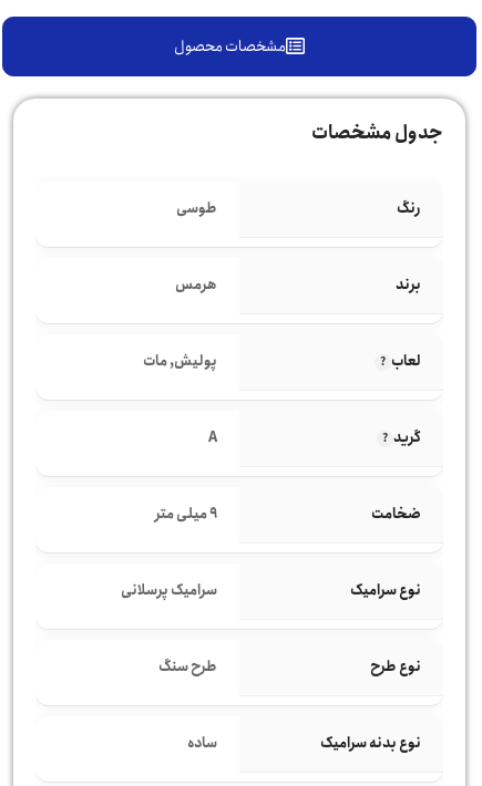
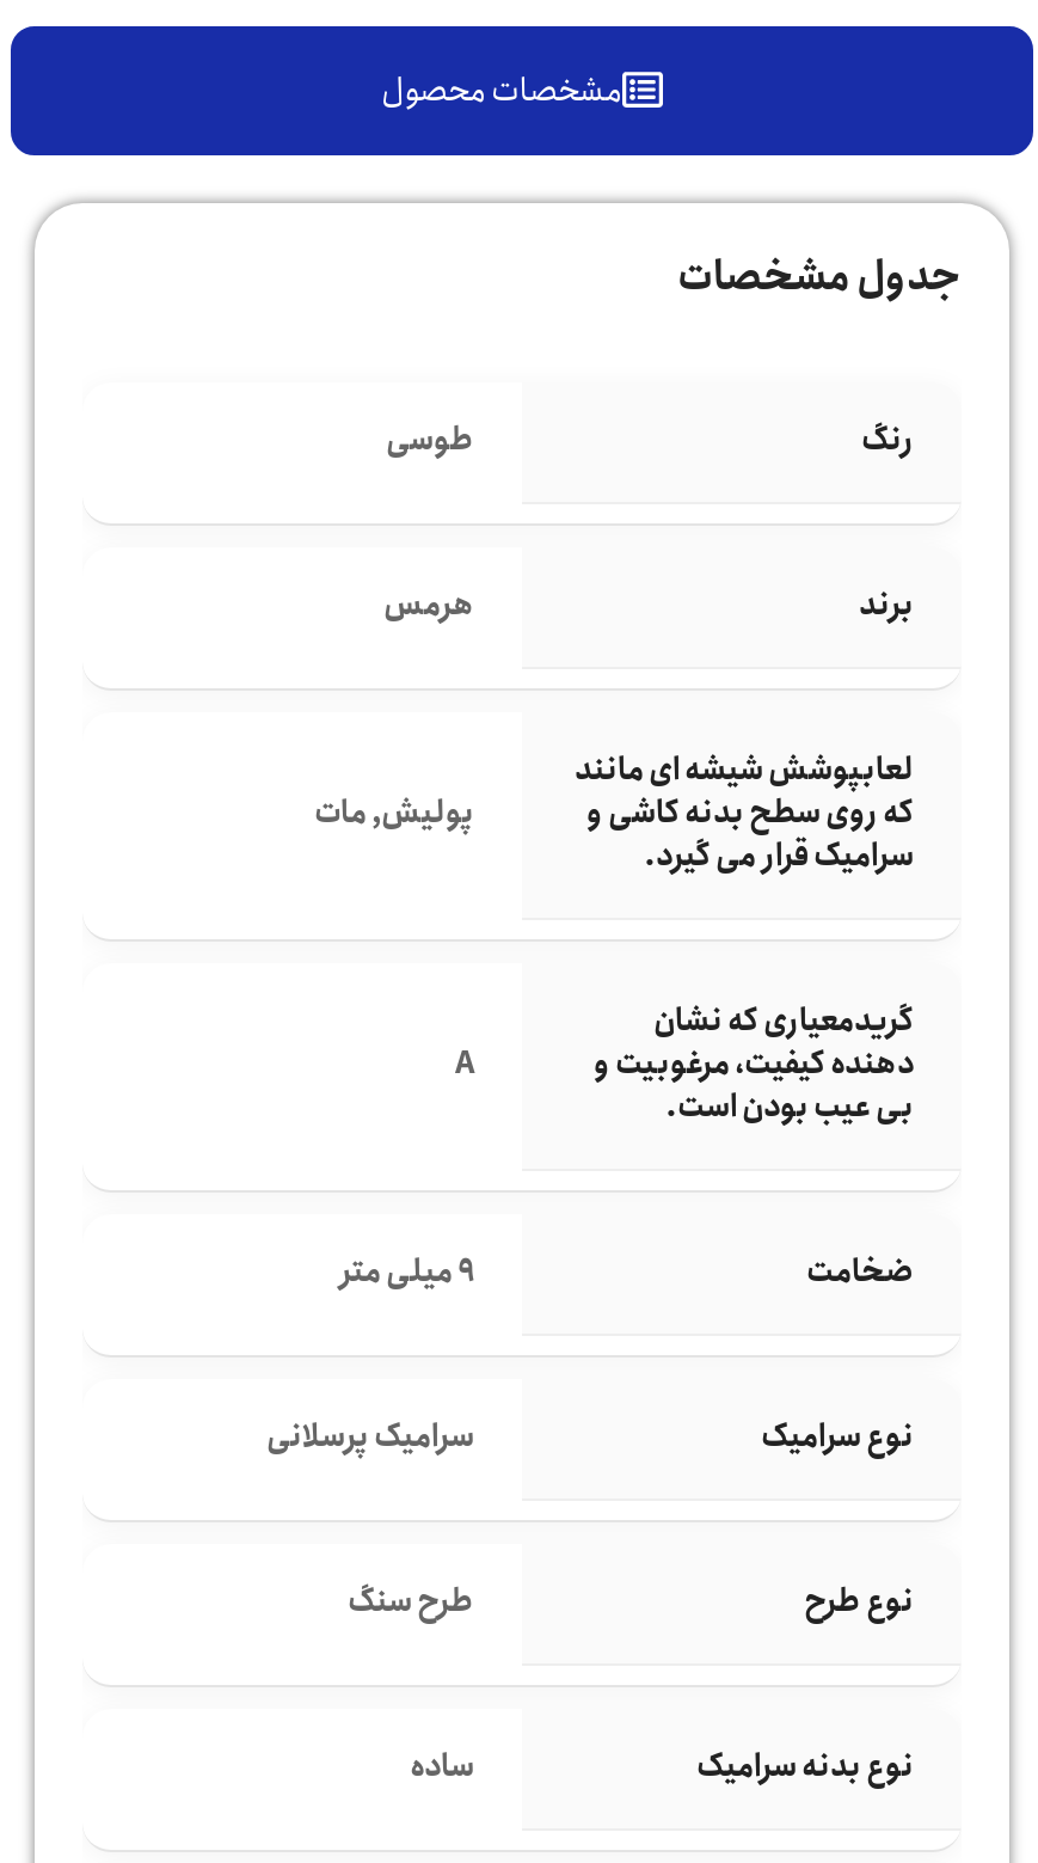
- لعاب
+ لعابپوشش شیشه ای مانند
+ که روی سطح بدنه کاشی و
+ سرامیک قرار می گیرد.

- گرید
+ گریدمعیاری که نشان
+ دهنده کیفیت، مرغوبیت و
+ بی عیب بودن است.
